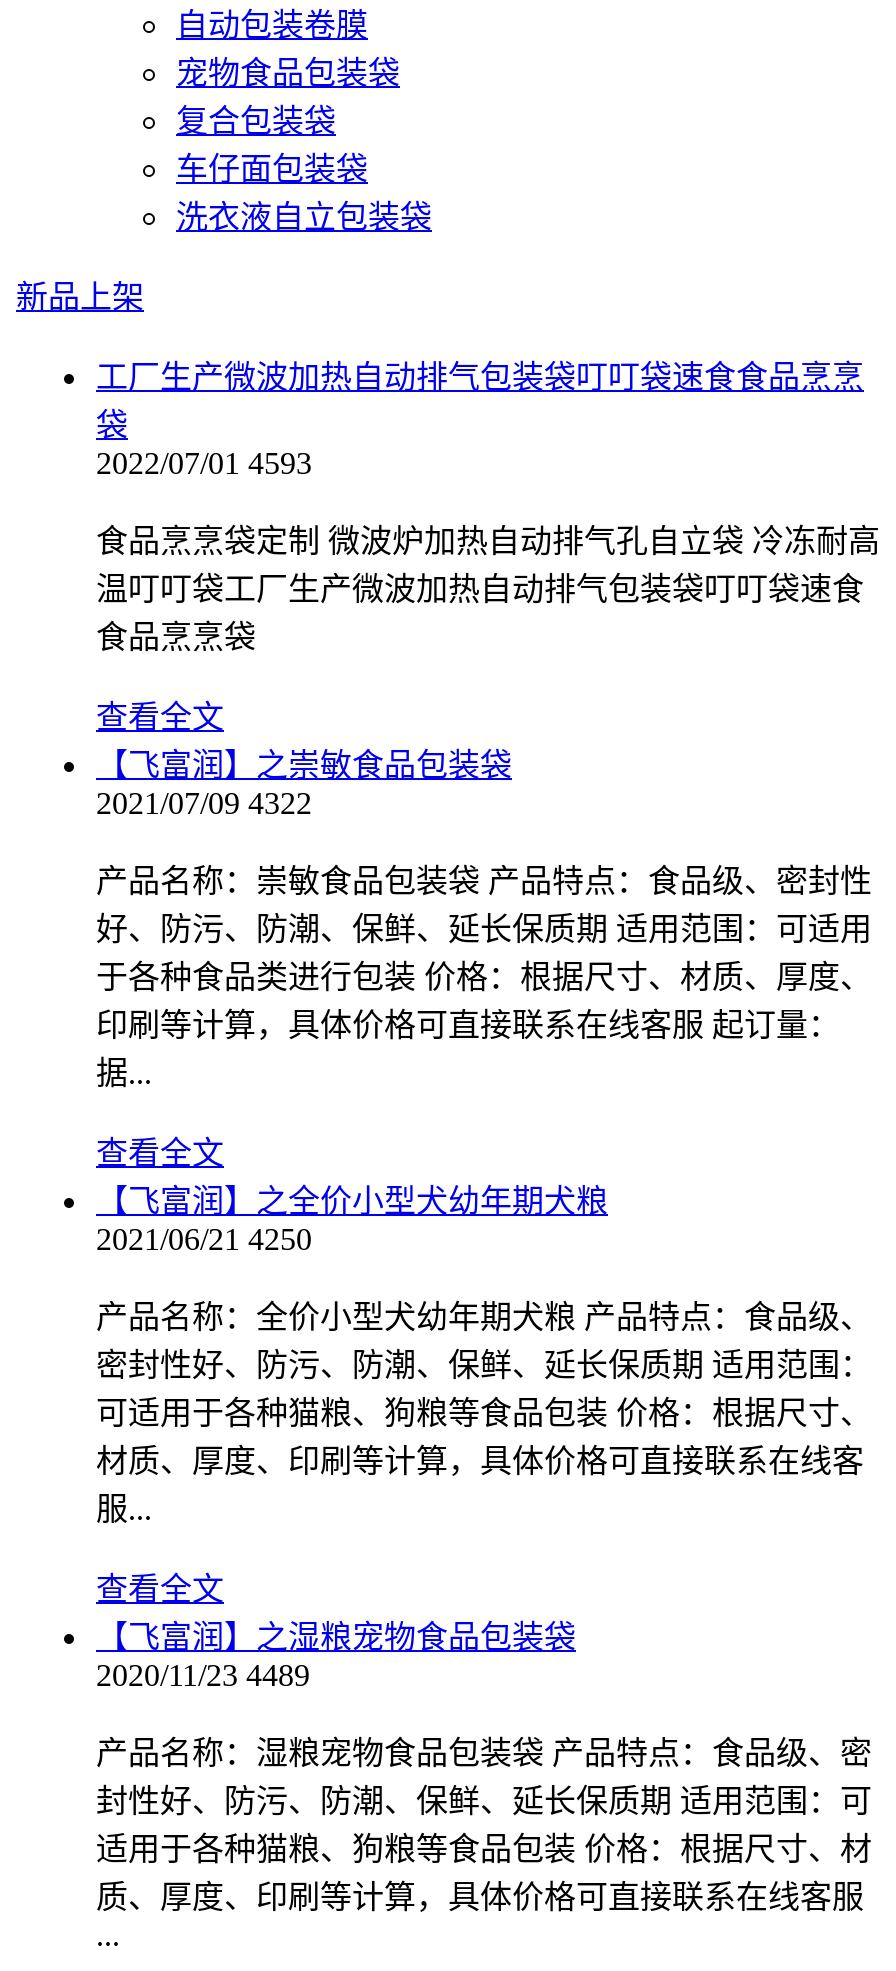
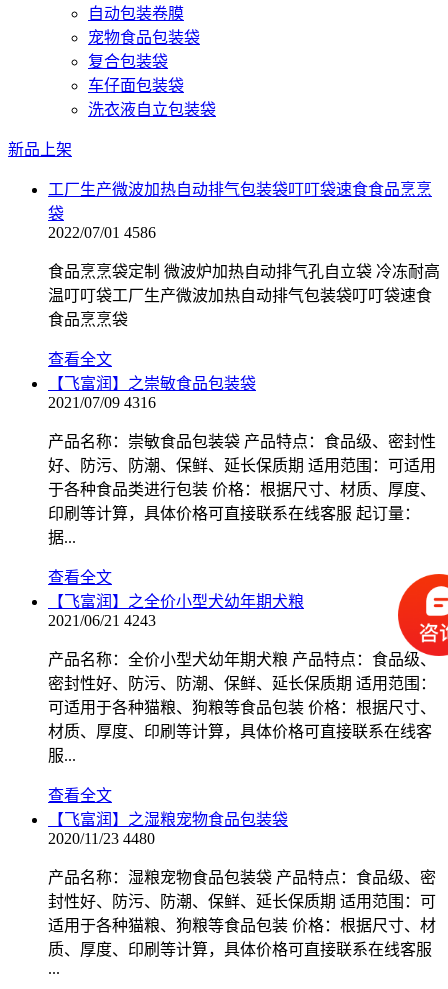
- 2022/07/01 4593
+ 2022/07/01 4586

- 2021/07/09 4322
+ 2021/07/09 4316

+ [image]

- 2021/06/21 4250
+ 2021/06/21 4243

- 2020/11/23 4489
+ 2020/11/23 4480
